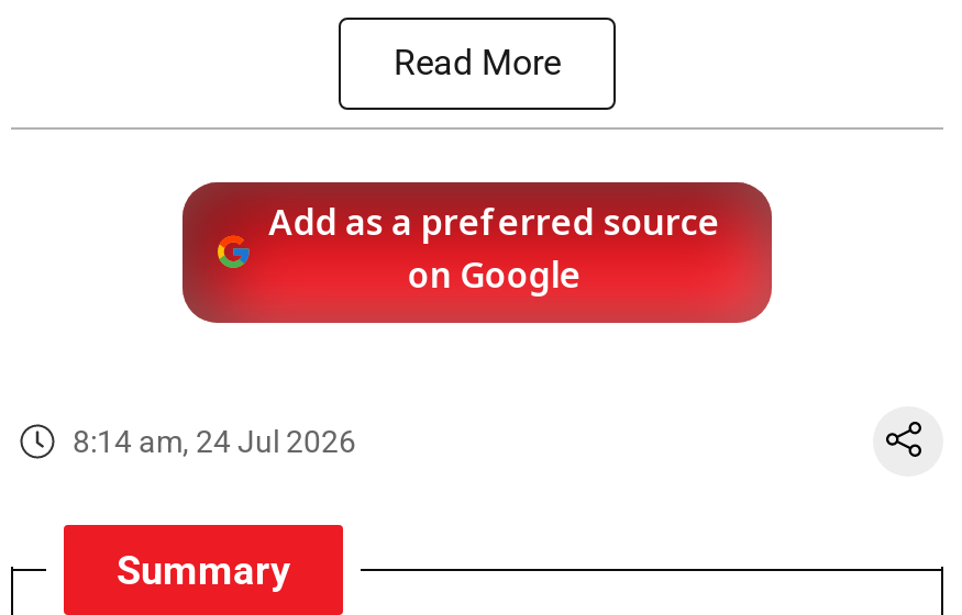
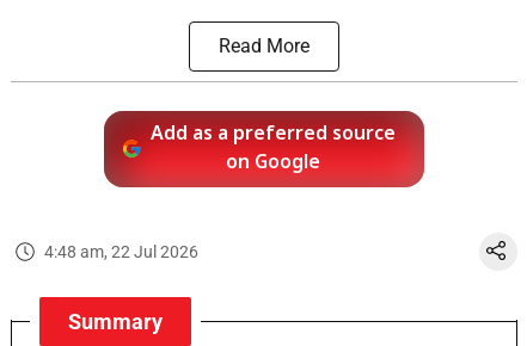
- 8:14 am, 24 Jul 2026
+ 4:48 am, 22 Jul 2026
